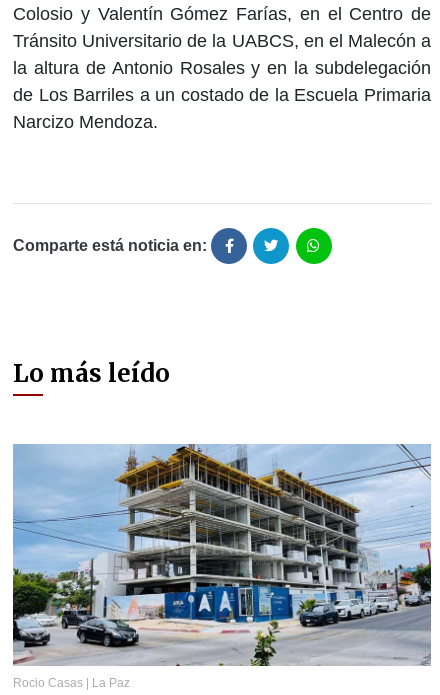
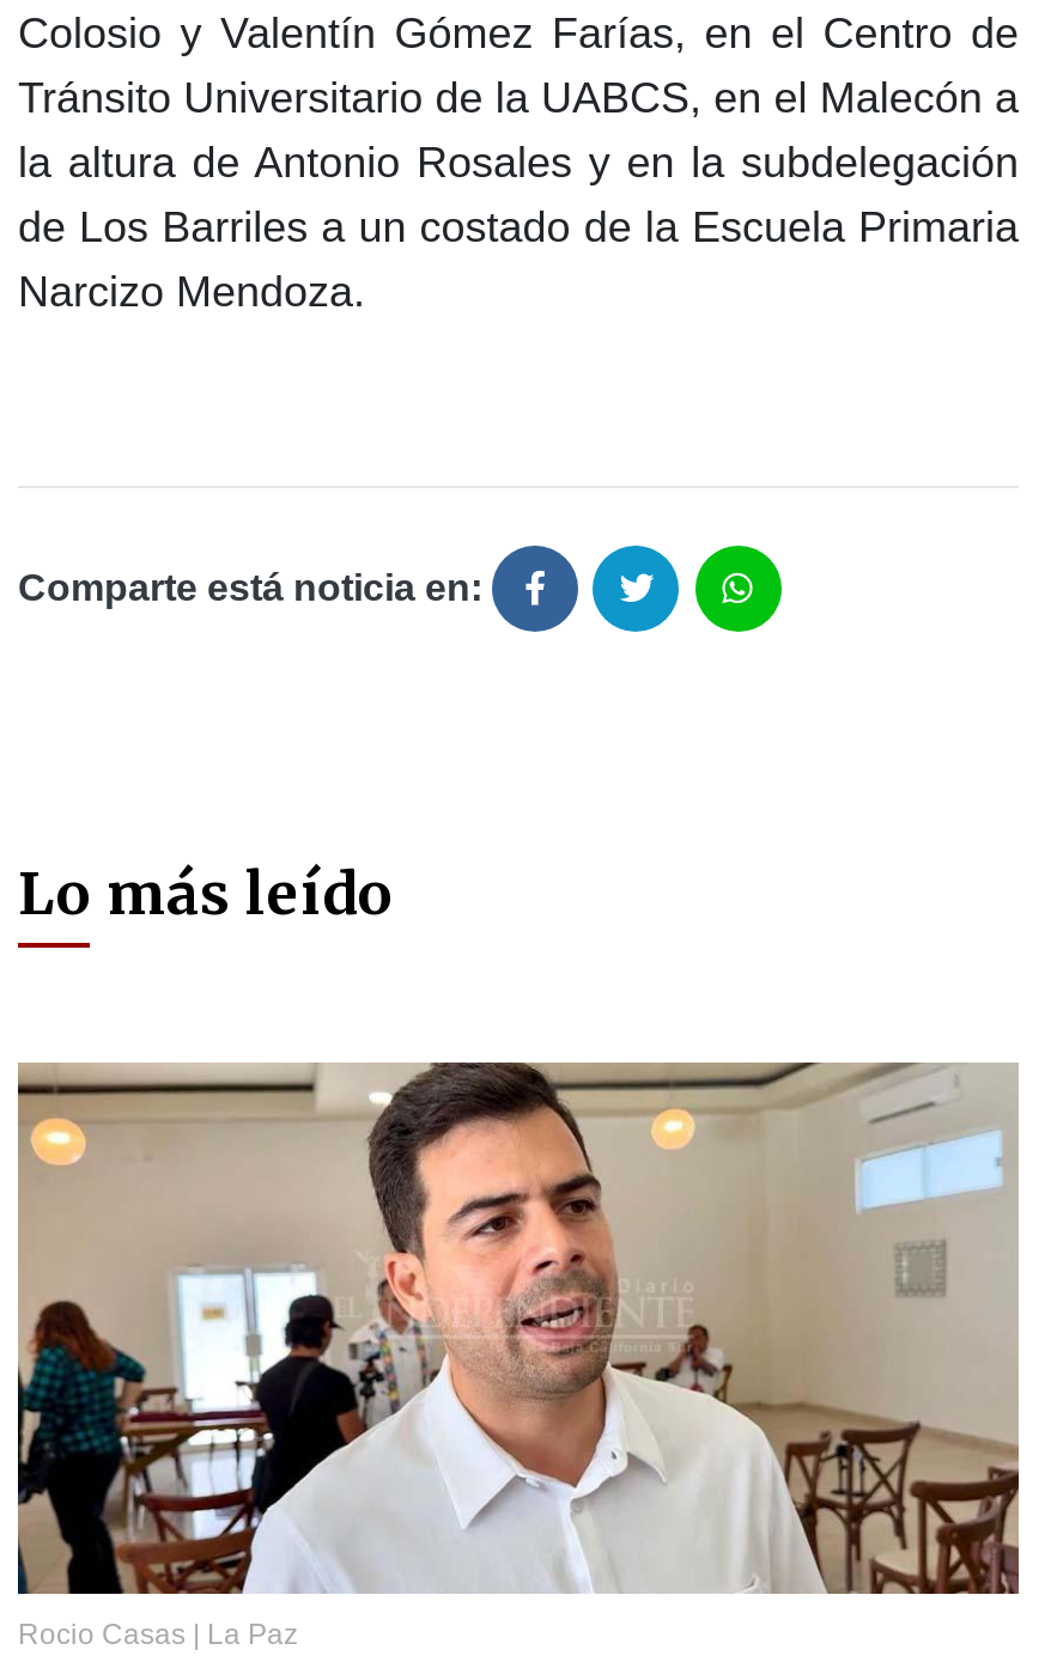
- [image]
+ [image]
